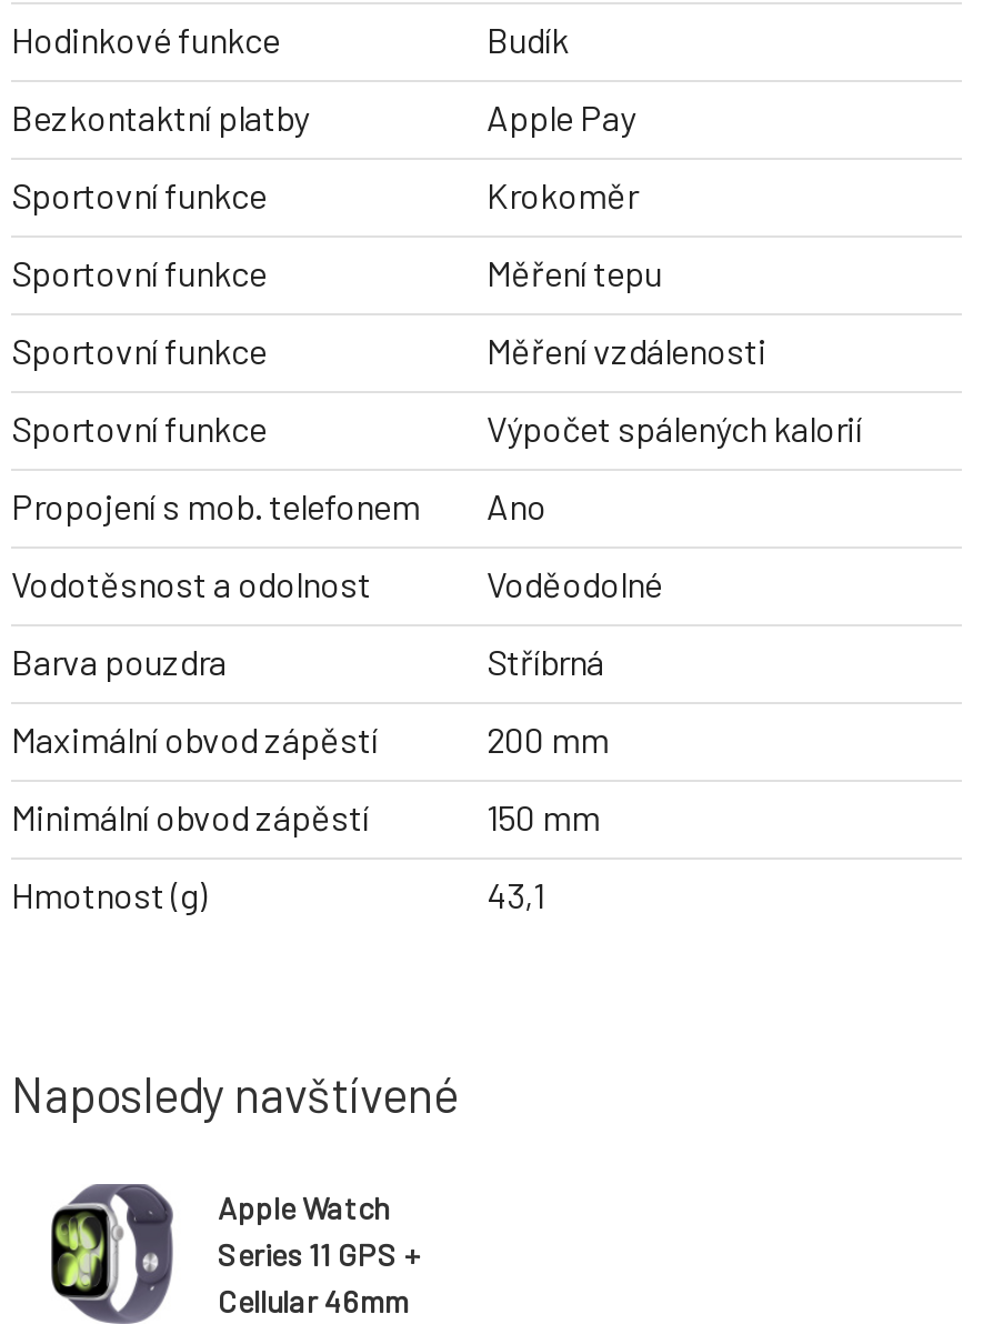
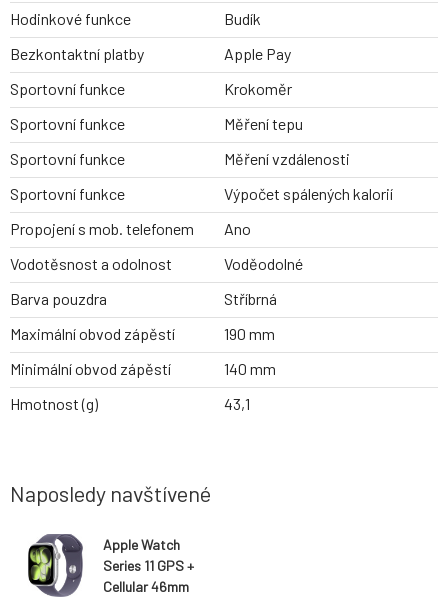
- 200 mm
+ 190 mm

- 150 mm
+ 140 mm
